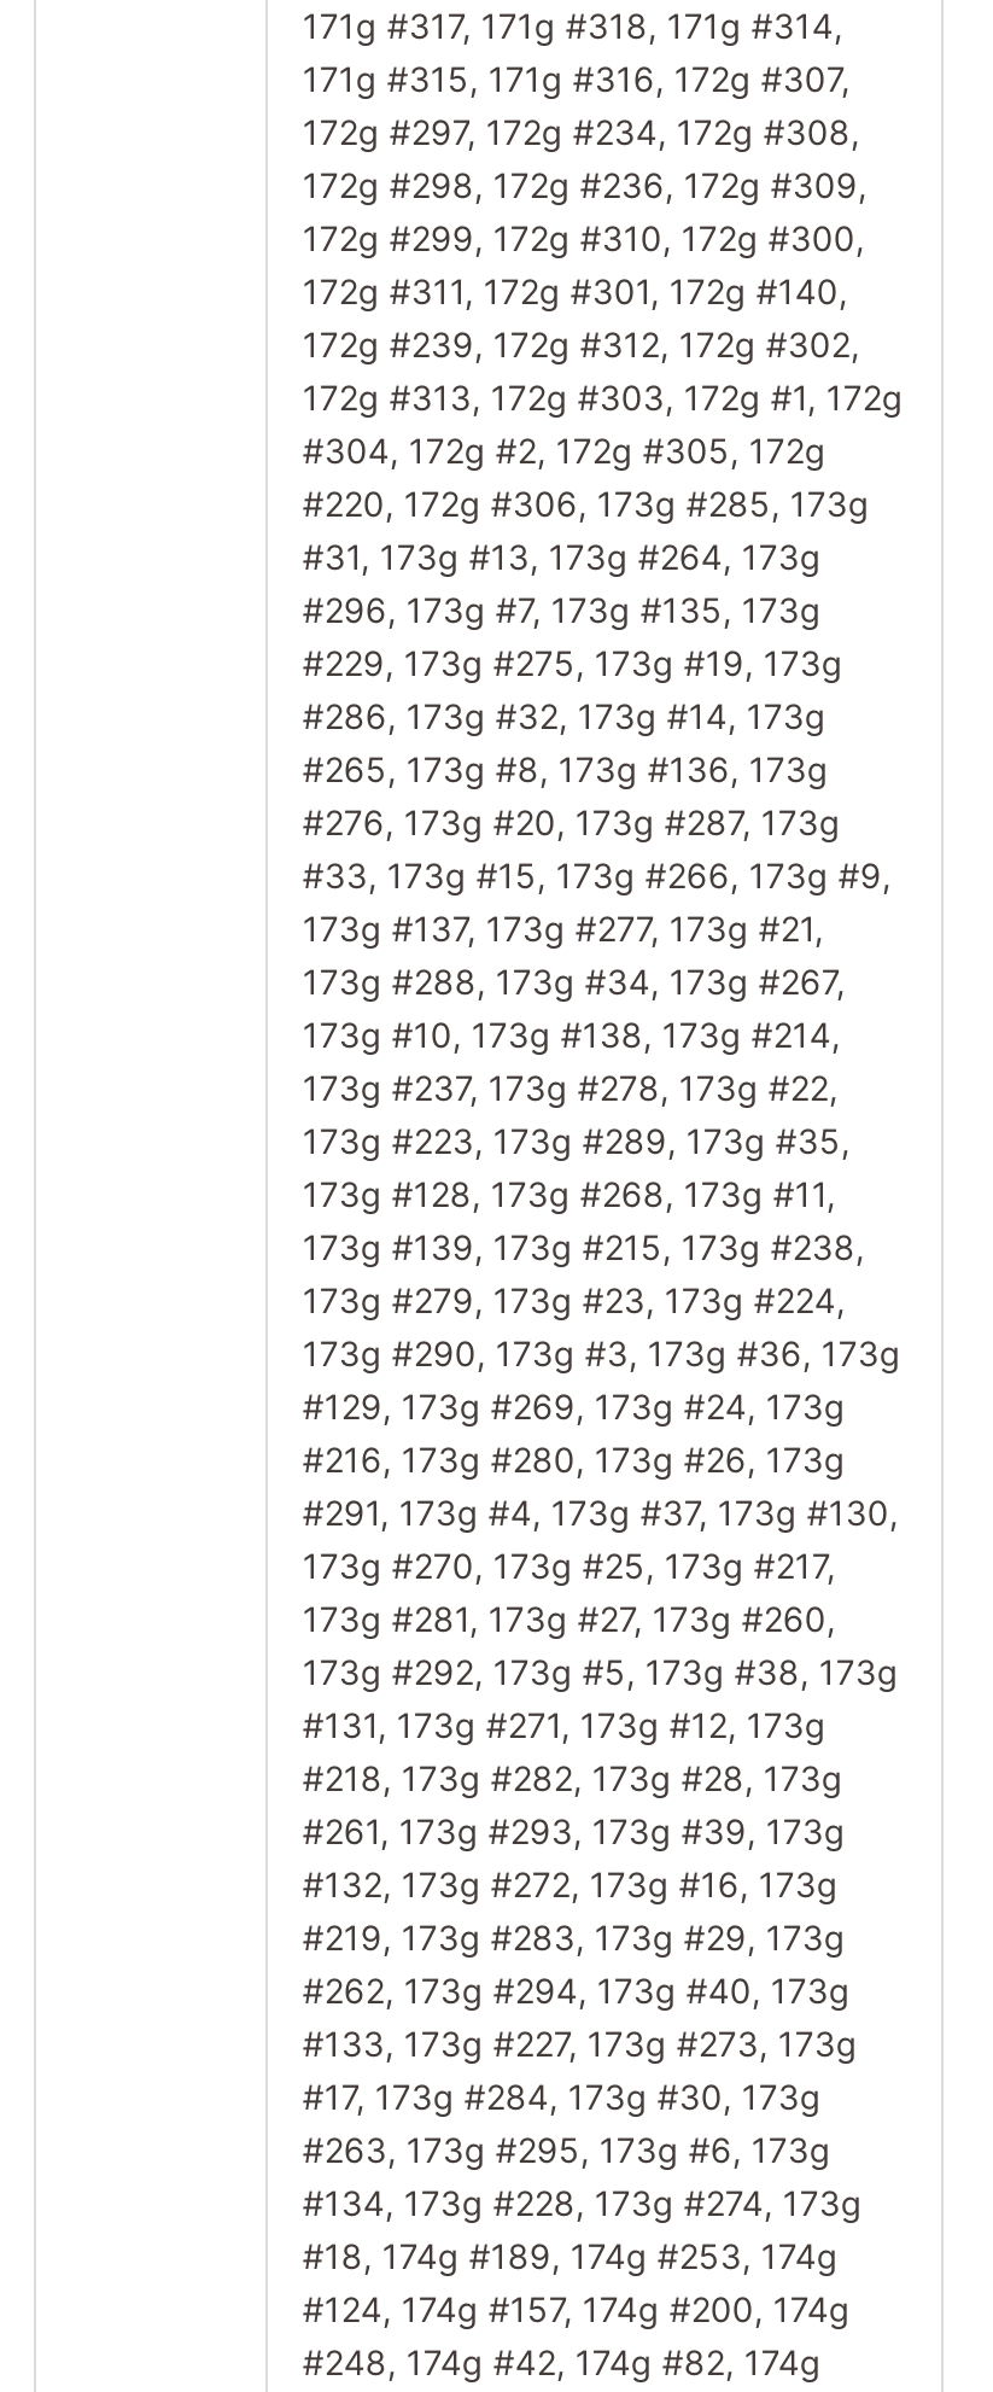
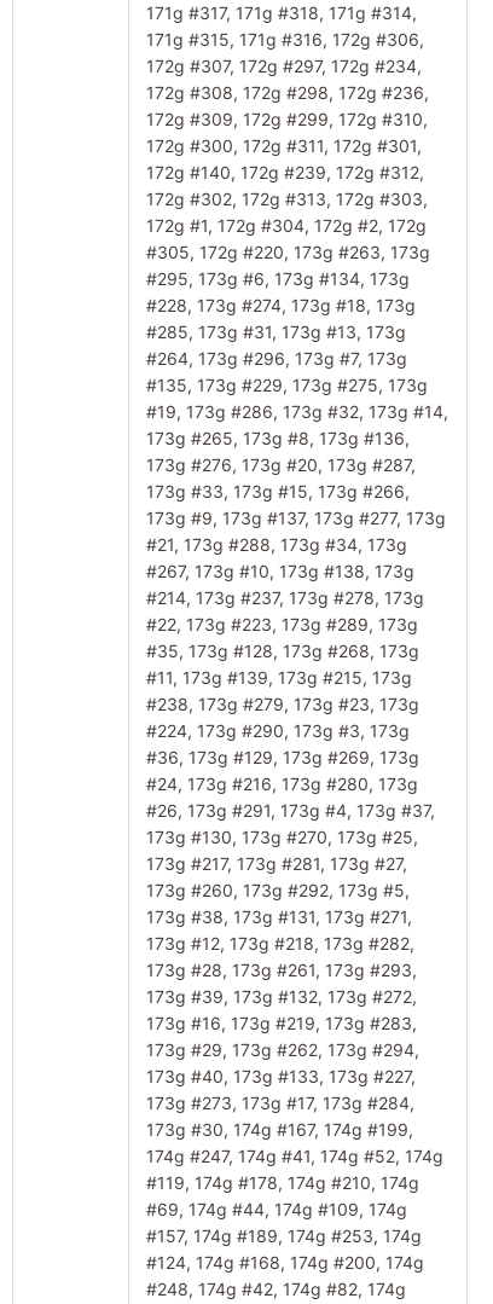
- 171g #315, 171g #316, 172g #307,
- 172g #297, 172g #234, 172g #308,
- 172g #298, 172g #236, 172g #309,
- 172g #299, 172g #310, 172g #300,
- 172g #311, 172g #301, 172g #140,
- 172g #239, 172g #312, 172g #302,
- 172g #313, 172g #303, 172g #1, 172g
- #304, 172g #2, 172g #305, 172g
- #220, 172g #306, 173g #285, 173g
- #31, 173g #13, 173g #264, 173g
- #296, 173g #7, 173g #135, 173g
- #229, 173g #275, 173g #19, 173g
- #286, 173g #32, 173g #14, 173g
- #265, 173g #8, 173g #136, 173g
- #276, 173g #20, 173g #287, 173g
- #33, 173g #15, 173g #266, 173g #9,
- 173g #137, 173g #277, 173g #21,
- 173g #288, 173g #34, 173g #267,
- 173g #10, 173g #138, 173g #214,
- 173g #237, 173g #278, 173g #22,
- 173g #223, 173g #289, 173g #35,
- 173g #128, 173g #268, 173g #11,
- 173g #139, 173g #215, 173g #238,
- 173g #279, 173g #23, 173g #224,
- 173g #290, 173g #3, 173g #36, 173g
- #129, 173g #269, 173g #24, 173g
- #216, 173g #280, 173g #26, 173g
- #291, 173g #4, 173g #37, 173g #130,
- 173g #270, 173g #25, 173g #217,
- 173g #281, 173g #27, 173g #260,
- 173g #292, 173g #5, 173g #38, 173g
- #131, 173g #271, 173g #12, 173g
- #218, 173g #282, 173g #28, 173g
- #261, 173g #293, 173g #39, 173g
- #132, 173g #272, 173g #16, 173g
- #219, 173g #283, 173g #29, 173g
- #262, 173g #294, 173g #40, 173g
- #133, 173g #227, 173g #273, 173g
- #17, 173g #284, 173g #30, 173g
- #263, 173g #295, 173g #6, 173g
- #134, 173g #228, 173g #274, 173g
- #18, 174g #189, 174g #253, 174g
- #124, 174g #157, 174g #200, 174g
+ 171g #315, 171g #316, 172g #306,
+ 172g #307, 172g #297, 172g #234,
+ 172g #308, 172g #298, 172g #236,
+ 172g #309, 172g #299, 172g #310,
+ 172g #300, 172g #311, 172g #301,
+ 172g #140, 172g #239, 172g #312,
+ 172g #302, 172g #313, 172g #303,
+ 172g #1, 172g #304, 172g #2, 172g
+ #305, 172g #220, 173g #263, 173g
+ #295, 173g #6, 173g #134, 173g
+ #228, 173g #274, 173g #18, 173g
+ #285, 173g #31, 173g #13, 173g
+ #264, 173g #296, 173g #7, 173g
+ #135, 173g #229, 173g #275, 173g
+ #19, 173g #286, 173g #32, 173g #14,
+ 173g #265, 173g #8, 173g #136,
+ 173g #276, 173g #20, 173g #287,
+ 173g #33, 173g #15, 173g #266,
+ 173g #9, 173g #137, 173g #277, 173g
+ #21, 173g #288, 173g #34, 173g
+ #267, 173g #10, 173g #138, 173g
+ #214, 173g #237, 173g #278, 173g
+ #22, 173g #223, 173g #289, 173g
+ #35, 173g #128, 173g #268, 173g
+ #11, 173g #139, 173g #215, 173g
+ #238, 173g #279, 173g #23, 173g
+ #224, 173g #290, 173g #3, 173g
+ #36, 173g #129, 173g #269, 173g
+ #24, 173g #216, 173g #280, 173g
+ #26, 173g #291, 173g #4, 173g #37,
+ 173g #130, 173g #270, 173g #25,
+ 173g #217, 173g #281, 173g #27,
+ 173g #260, 173g #292, 173g #5,
+ 173g #38, 173g #131, 173g #271,
+ 173g #12, 173g #218, 173g #282,
+ 173g #28, 173g #261, 173g #293,
+ 173g #39, 173g #132, 173g #272,
+ 173g #16, 173g #219, 173g #283,
+ 173g #29, 173g #262, 173g #294,
+ 173g #40, 173g #133, 173g #227,
+ 173g #273, 173g #17, 173g #284,
+ 173g #30, 174g #167, 174g #199,
+ 174g #247, 174g #41, 174g #52, 174g
+ #119, 174g #178, 174g #210, 174g
+ #69, 174g #44, 174g #109, 174g
+ #157, 174g #189, 174g #253, 174g
+ #124, 174g #168, 174g #200, 174g
